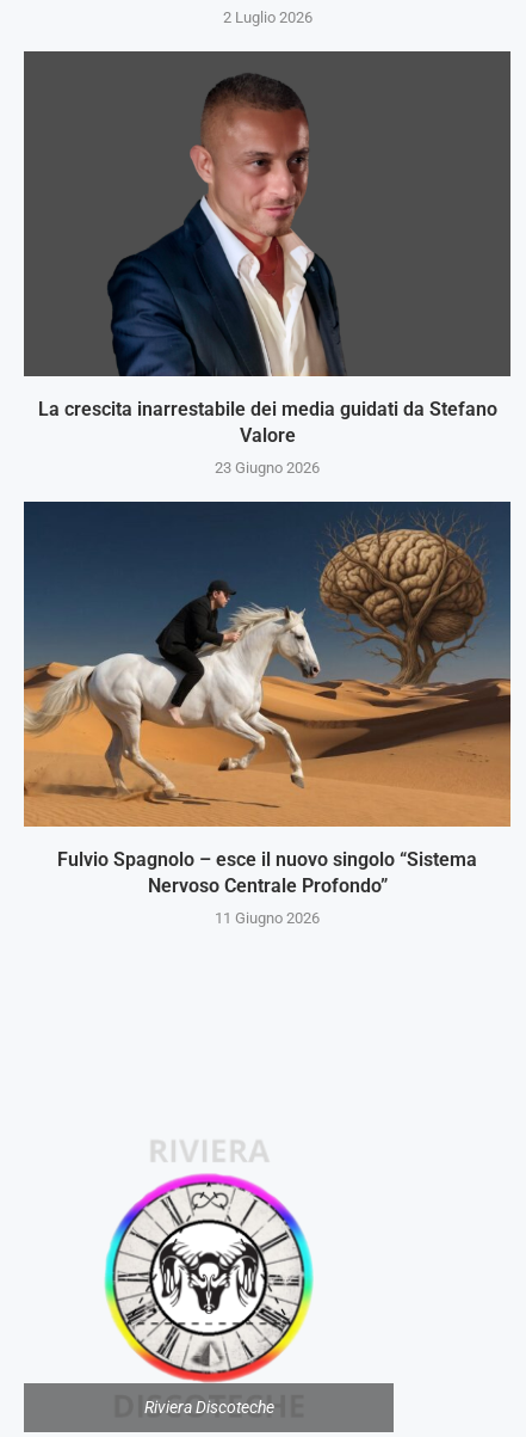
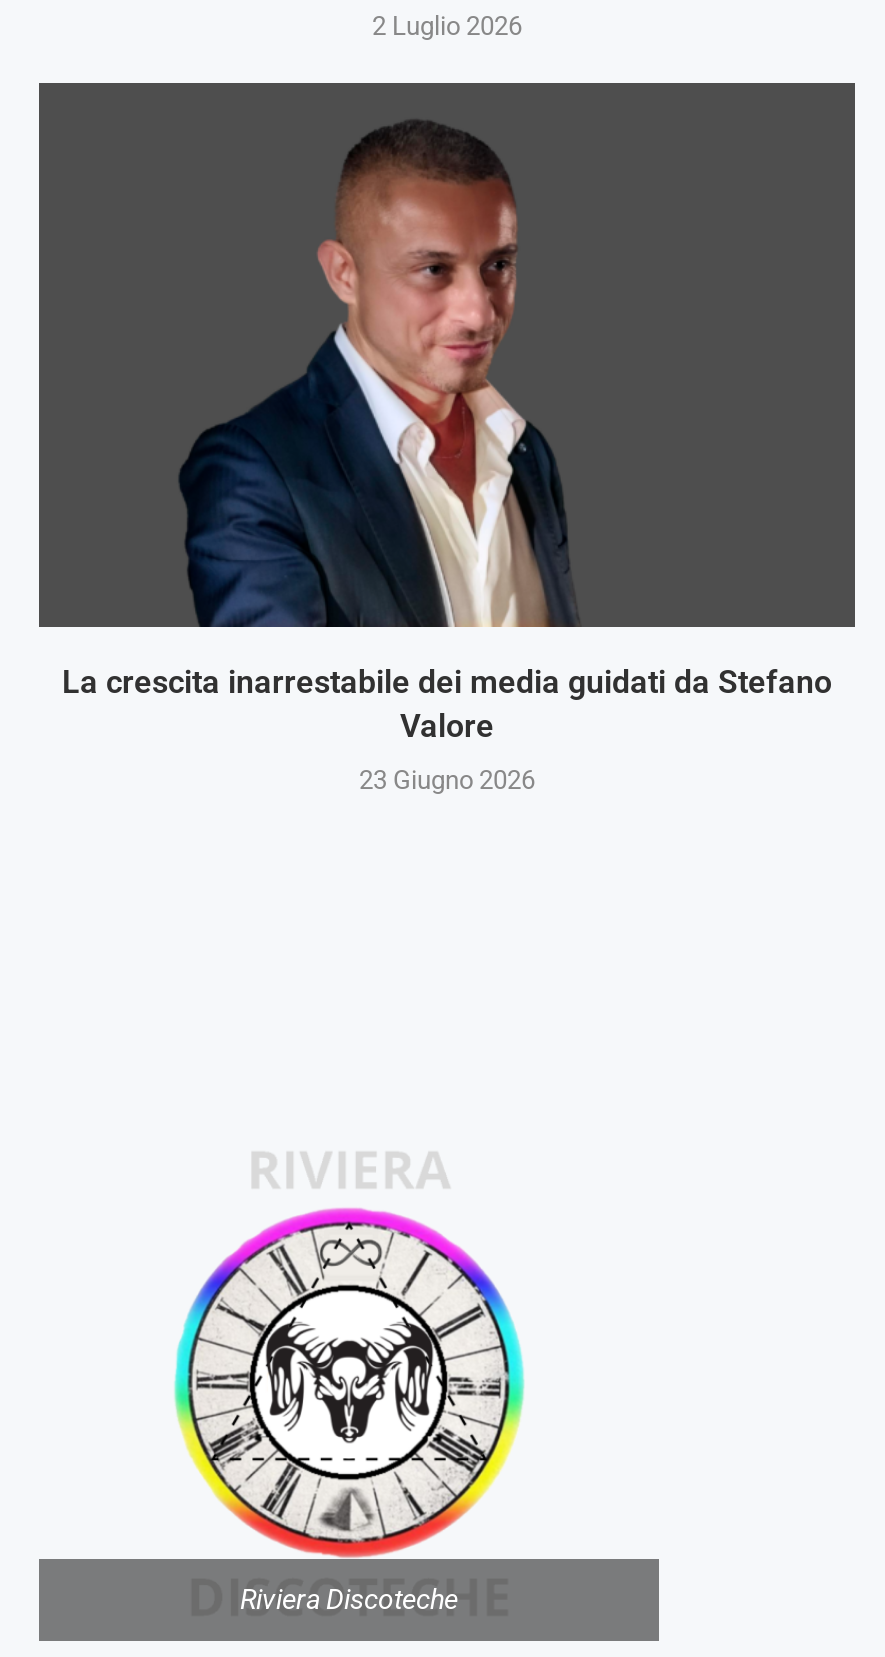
- [image]
- Fulvio Spagnolo – esce il nuovo singolo “Sistema
- Nervoso Centrale Profondo”
- 11 Giugno 2026
